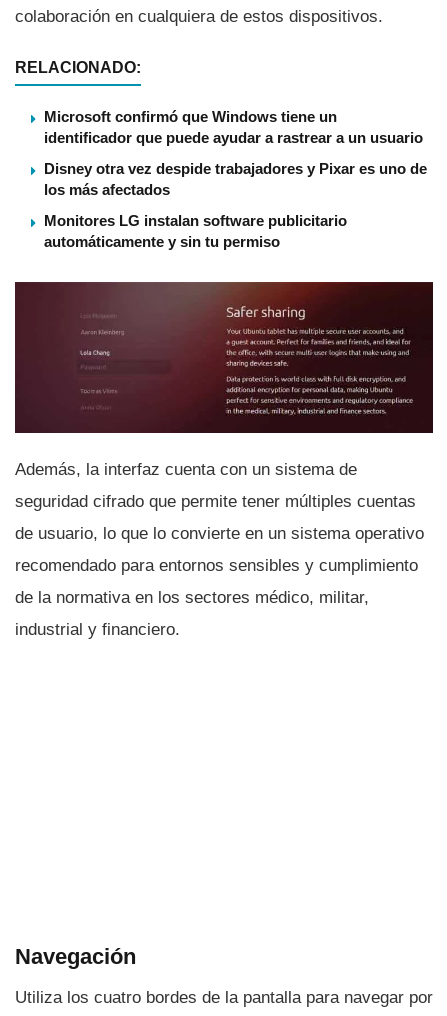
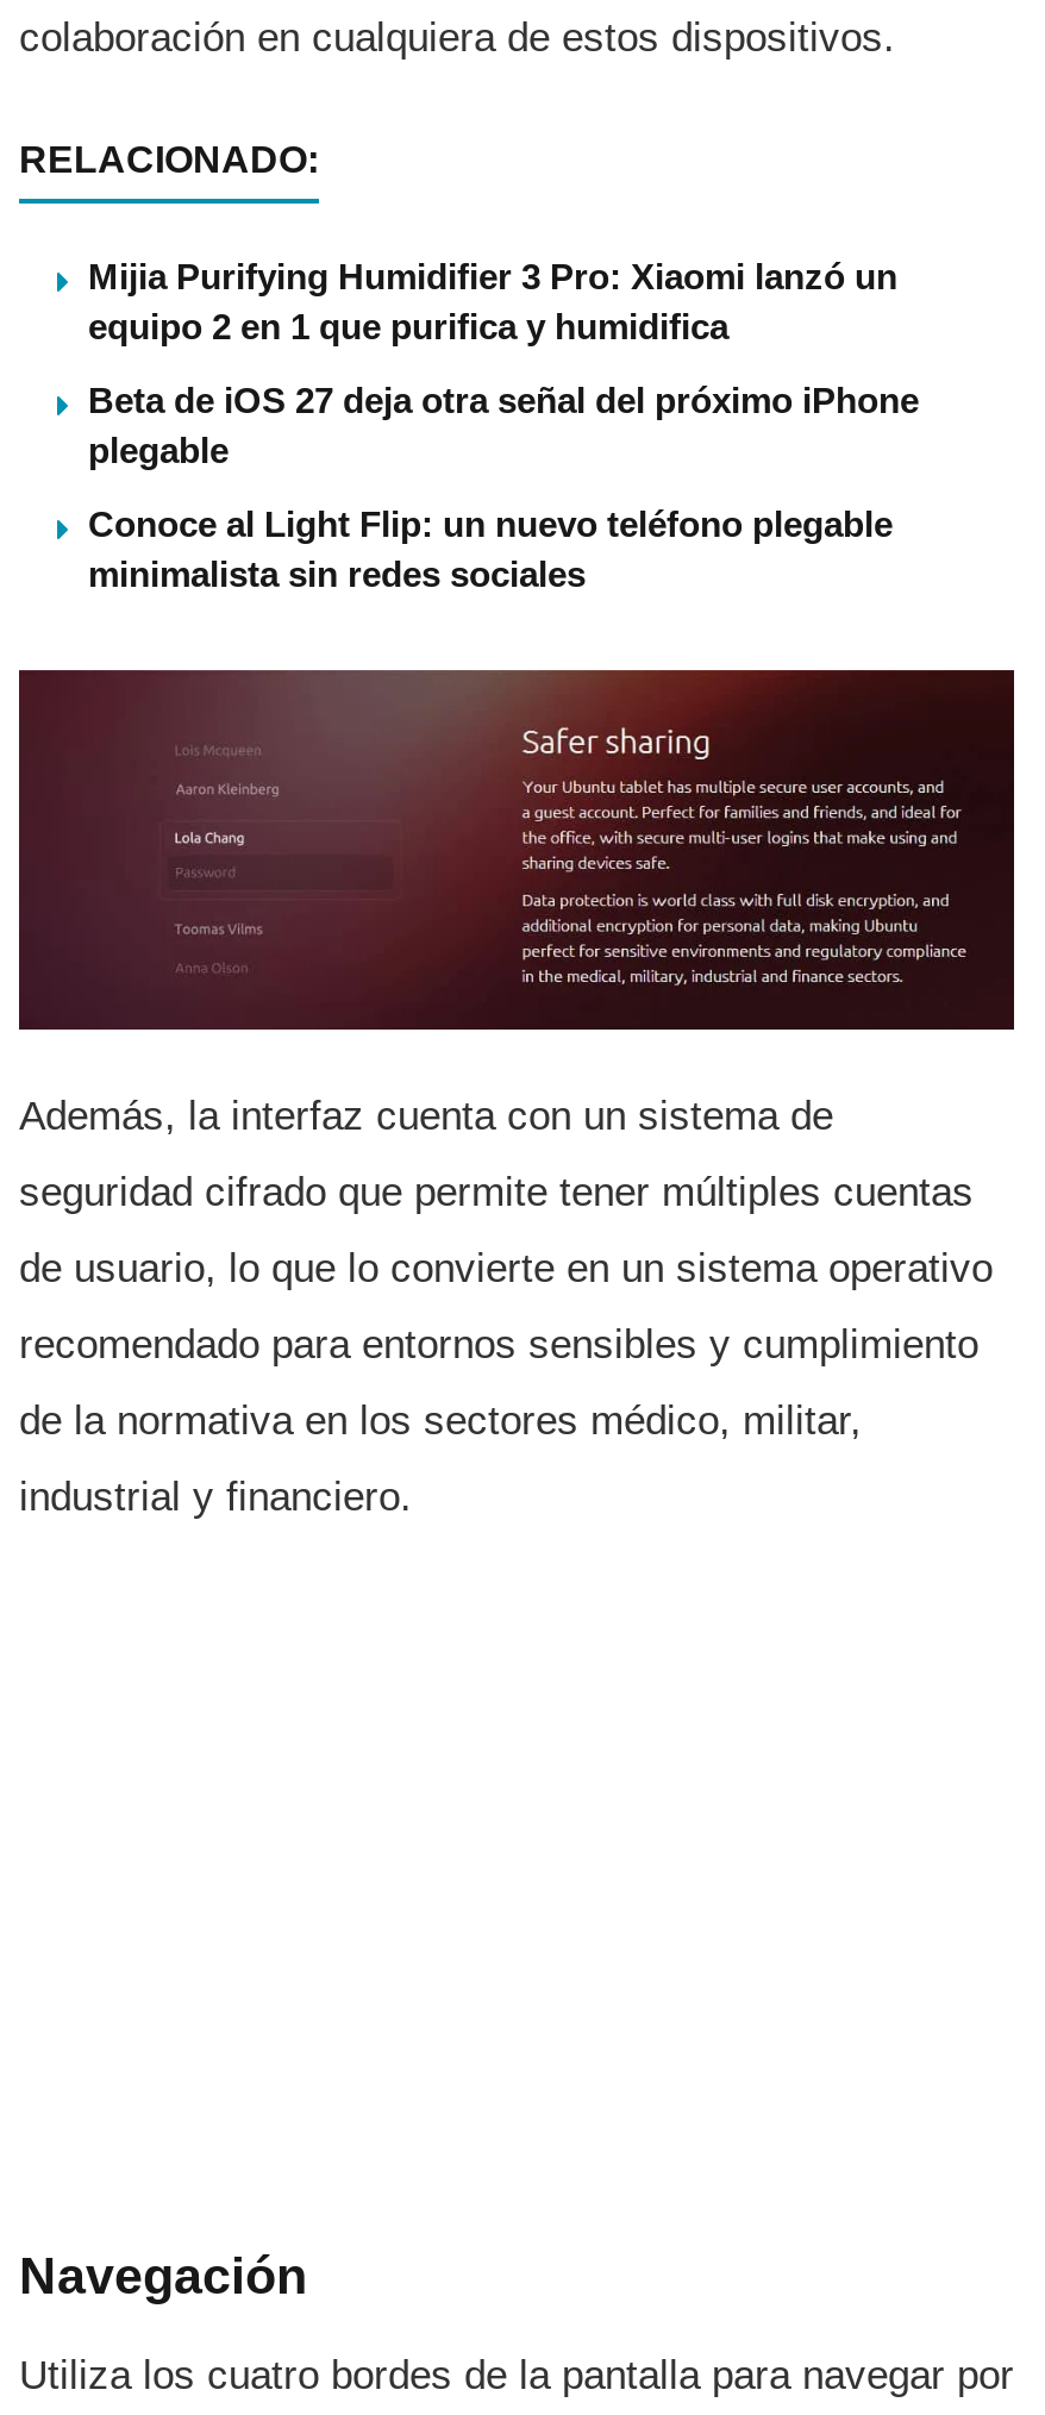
- Microsoft confirmó que Windows tiene un
- identificador que puede ayudar a rastrear a un usuario
+ Mijia Purifying Humidifier 3 Pro: Xiaomi lanzó un
+ equipo 2 en 1 que purifica y humidifica

- Disney otra vez despide trabajadores y Pixar es uno de
- los más afectados
+ Beta de iOS 27 deja otra señal del próximo iPhone
+ plegable

- Monitores LG instalan software publicitario
- automáticamente y sin tu permiso
+ Conoce al Light Flip: un nuevo teléfono plegable
+ minimalista sin redes sociales
